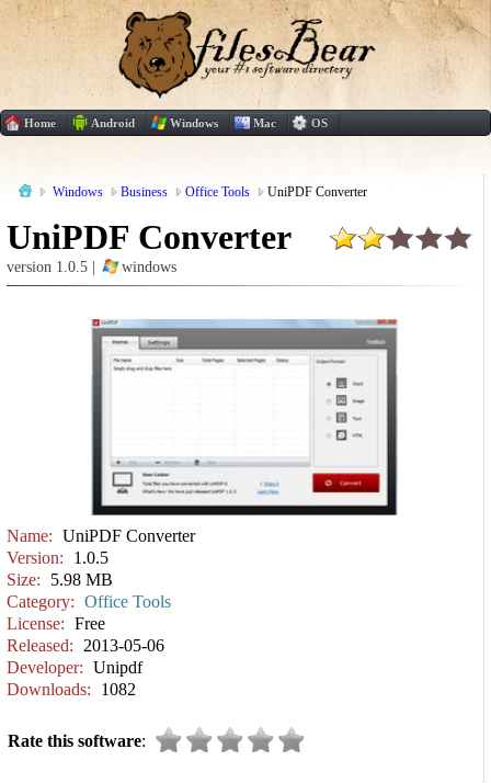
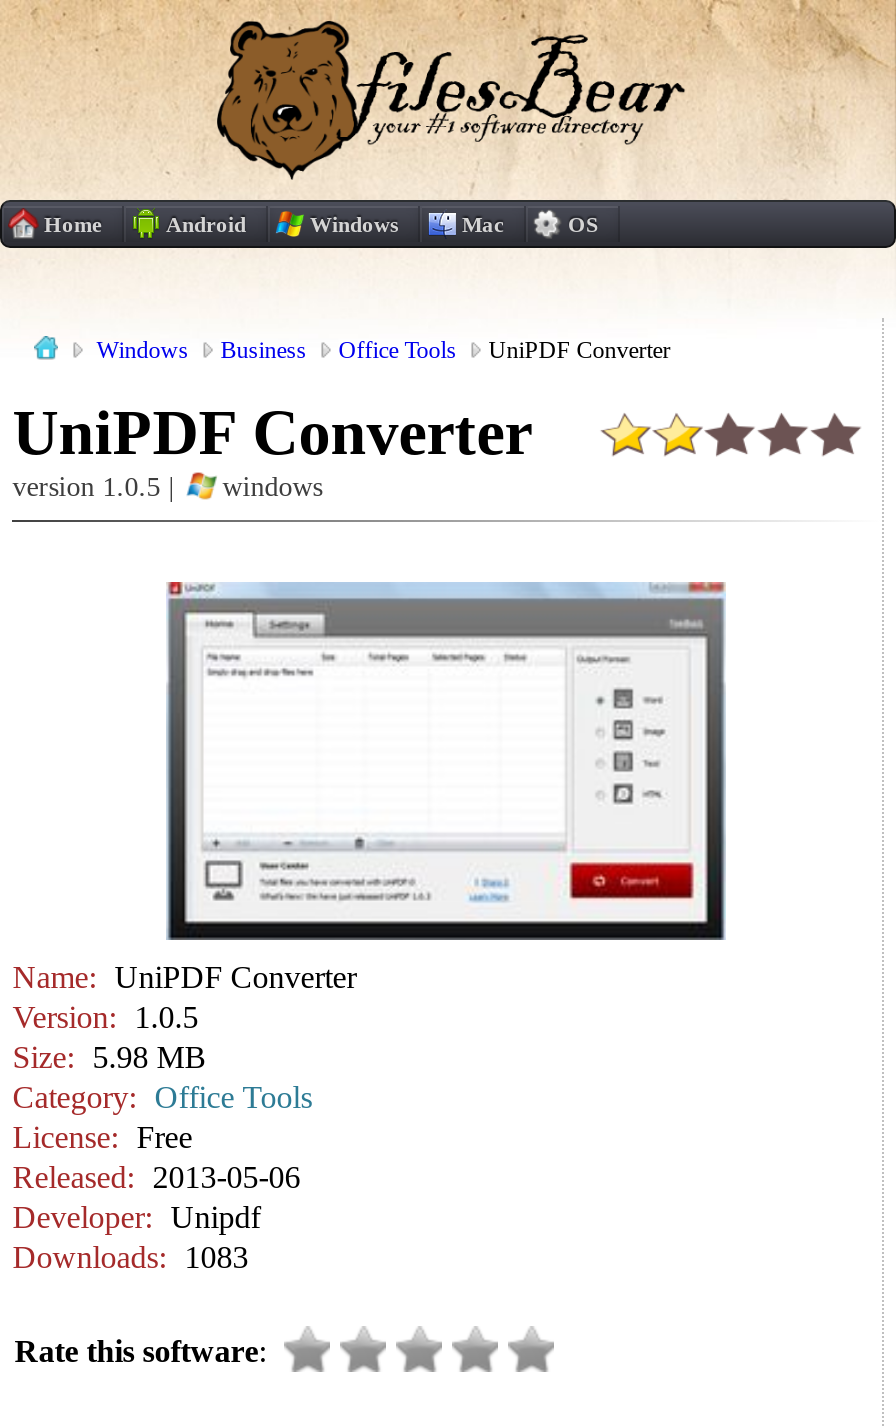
- Downloads: 1082
+ Downloads: 1083
